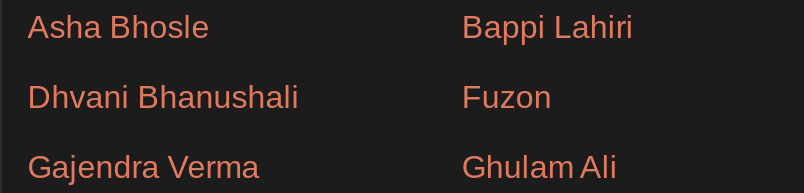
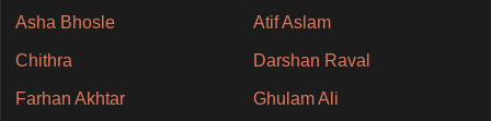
- Bappi Lahiri
+ Atif Aslam

- Dhvani Bhanushali
- Fuzon
+ Chithra
+ Darshan Raval

- Gajendra Verma
+ Farhan Akhtar
